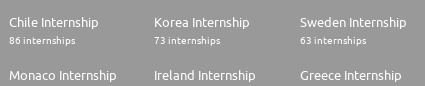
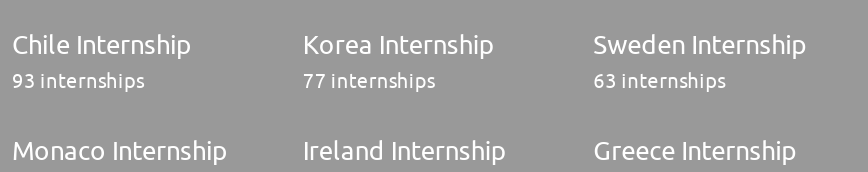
- 86 internships
+ 93 internships

- 73 internships
+ 77 internships
